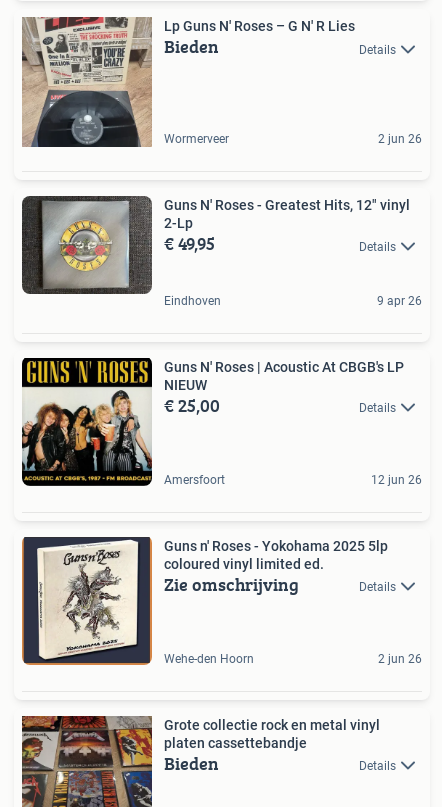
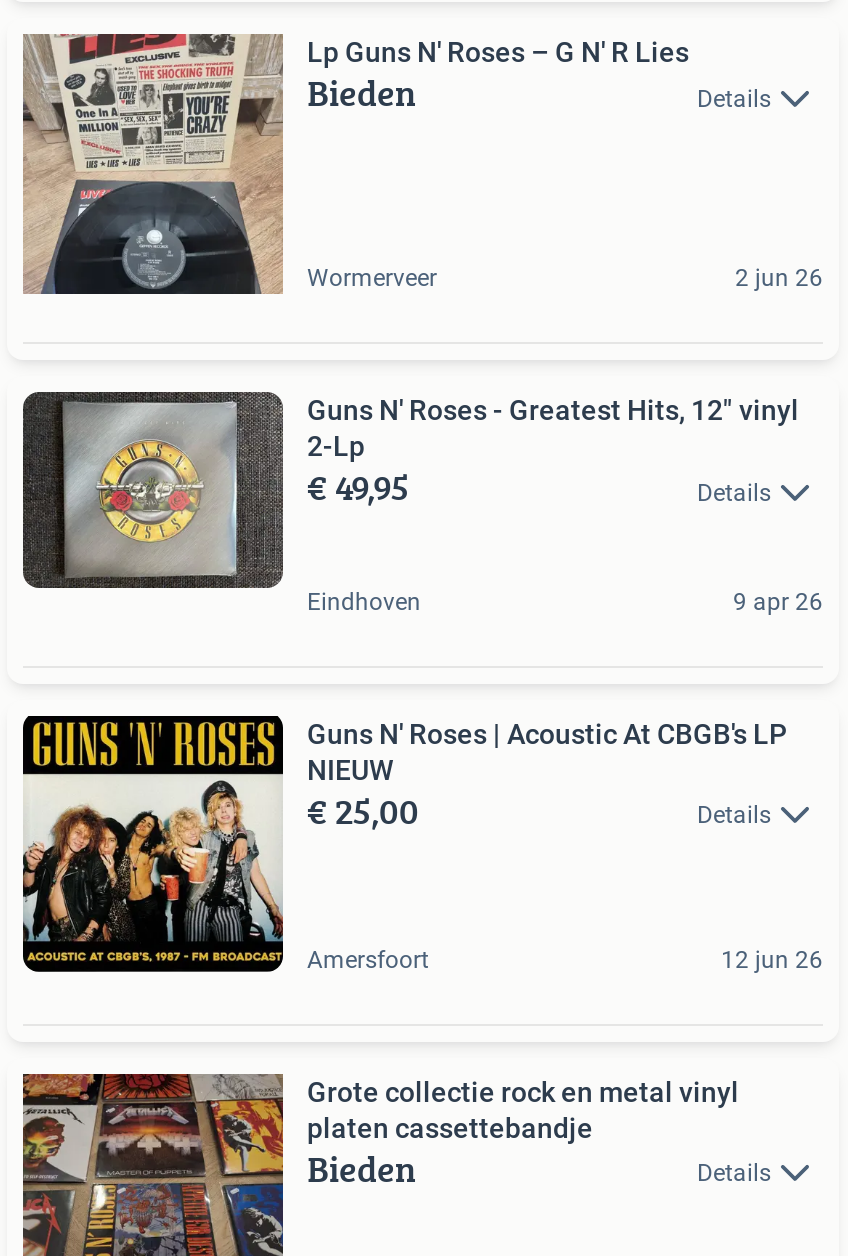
- [image]
- Guns n' Roses - Yokohama 2025 5lp
- coloured vinyl limited ed.
- Zie omschrijving
- Details

- Wehe-den Hoorn
- 2 jun 26
